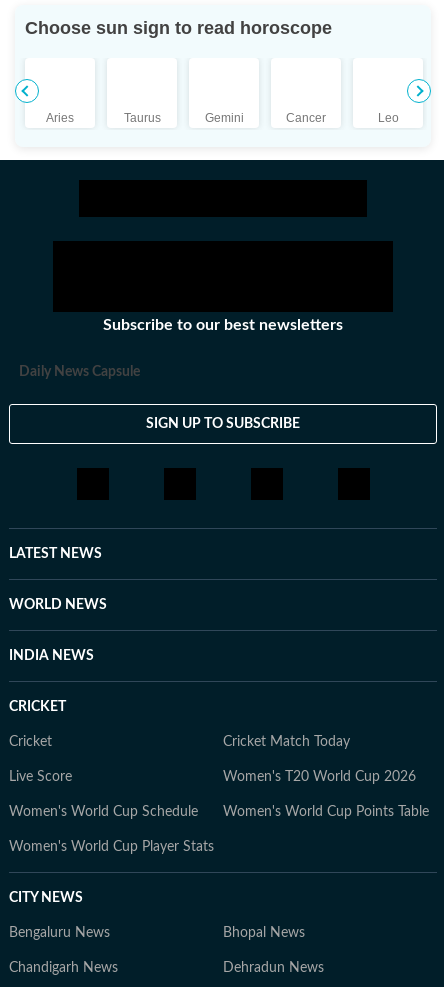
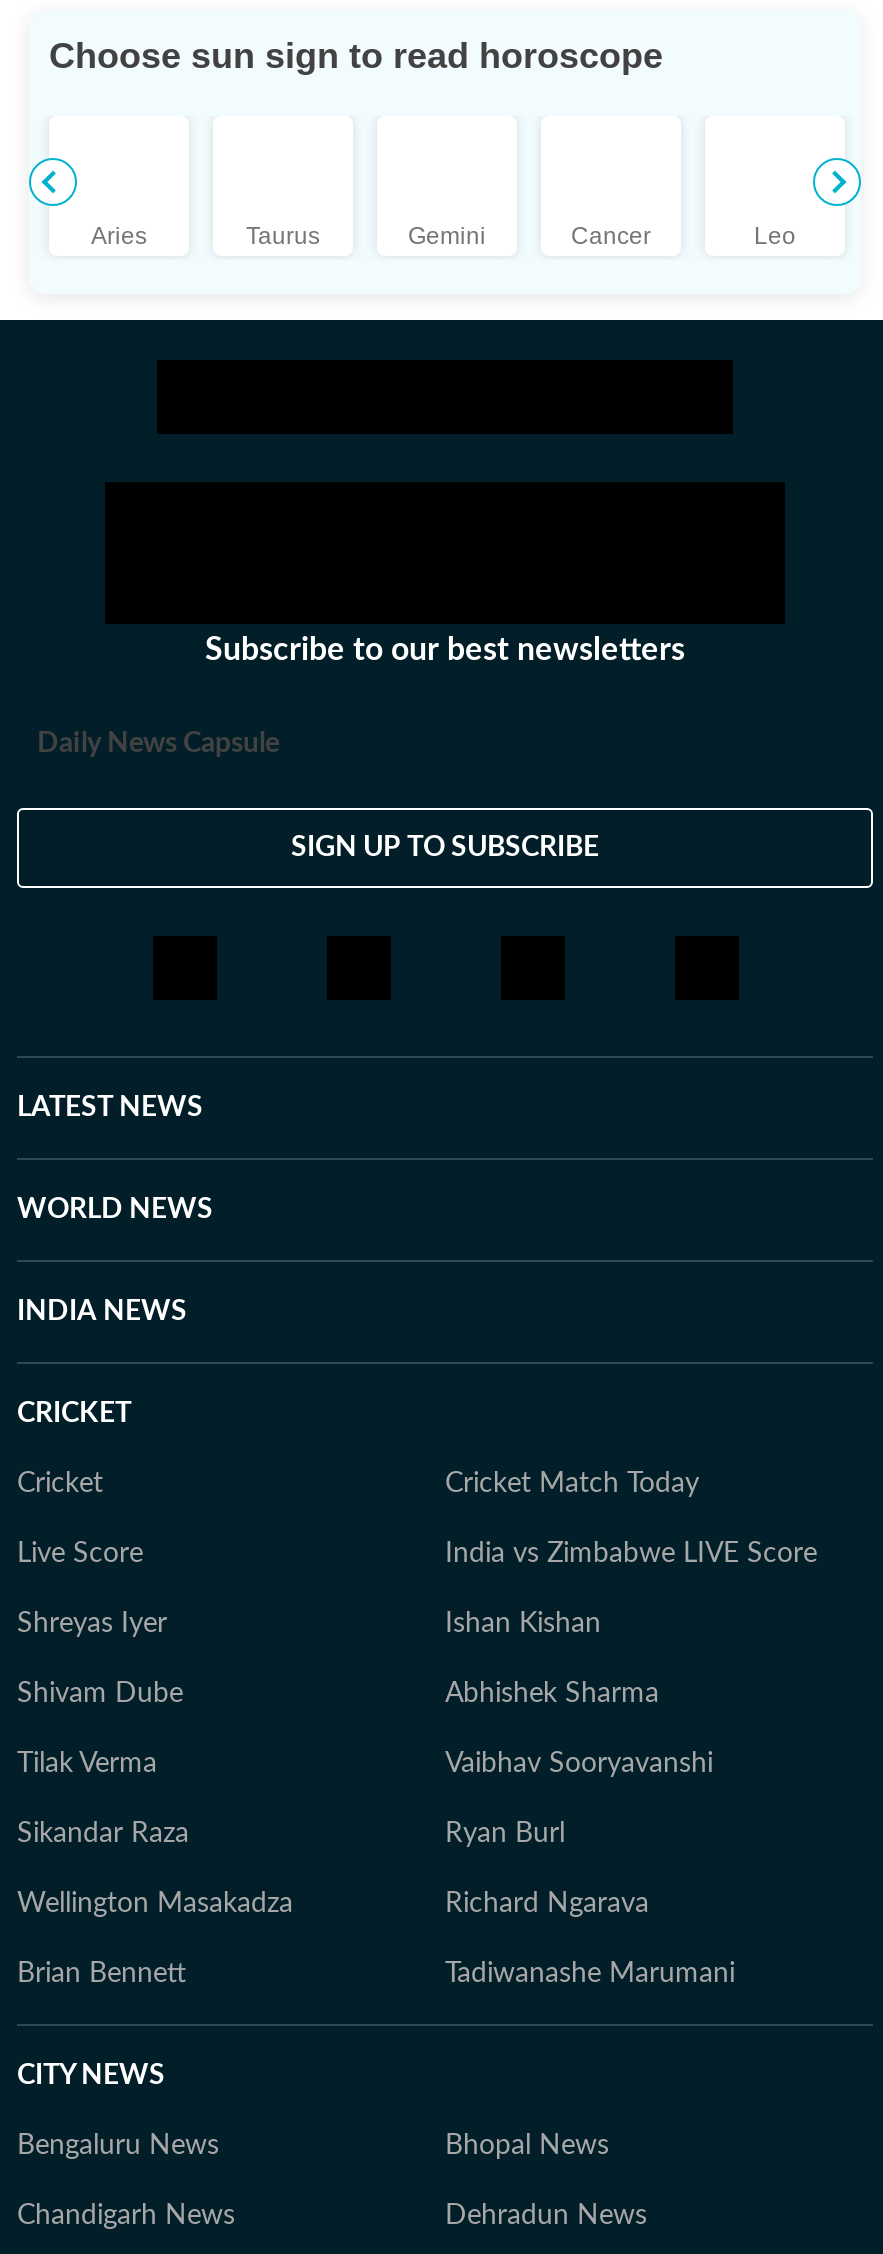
- Women's T20 World Cup 2026
- Women's World Cup Schedule
- Women's World Cup Points Table
- Women's World Cup Player Stats
+ India vs Zimbabwe LIVE Score
+ Shreyas Iyer
+ Ishan Kishan
+ Shivam Dube
+ Abhishek Sharma
+ Tilak Verma
+ Vaibhav Sooryavanshi
+ Sikandar Raza
+ Ryan Burl
+ Wellington Masakadza
+ Richard Ngarava
+ Brian Bennett
+ Tadiwanashe Marumani
